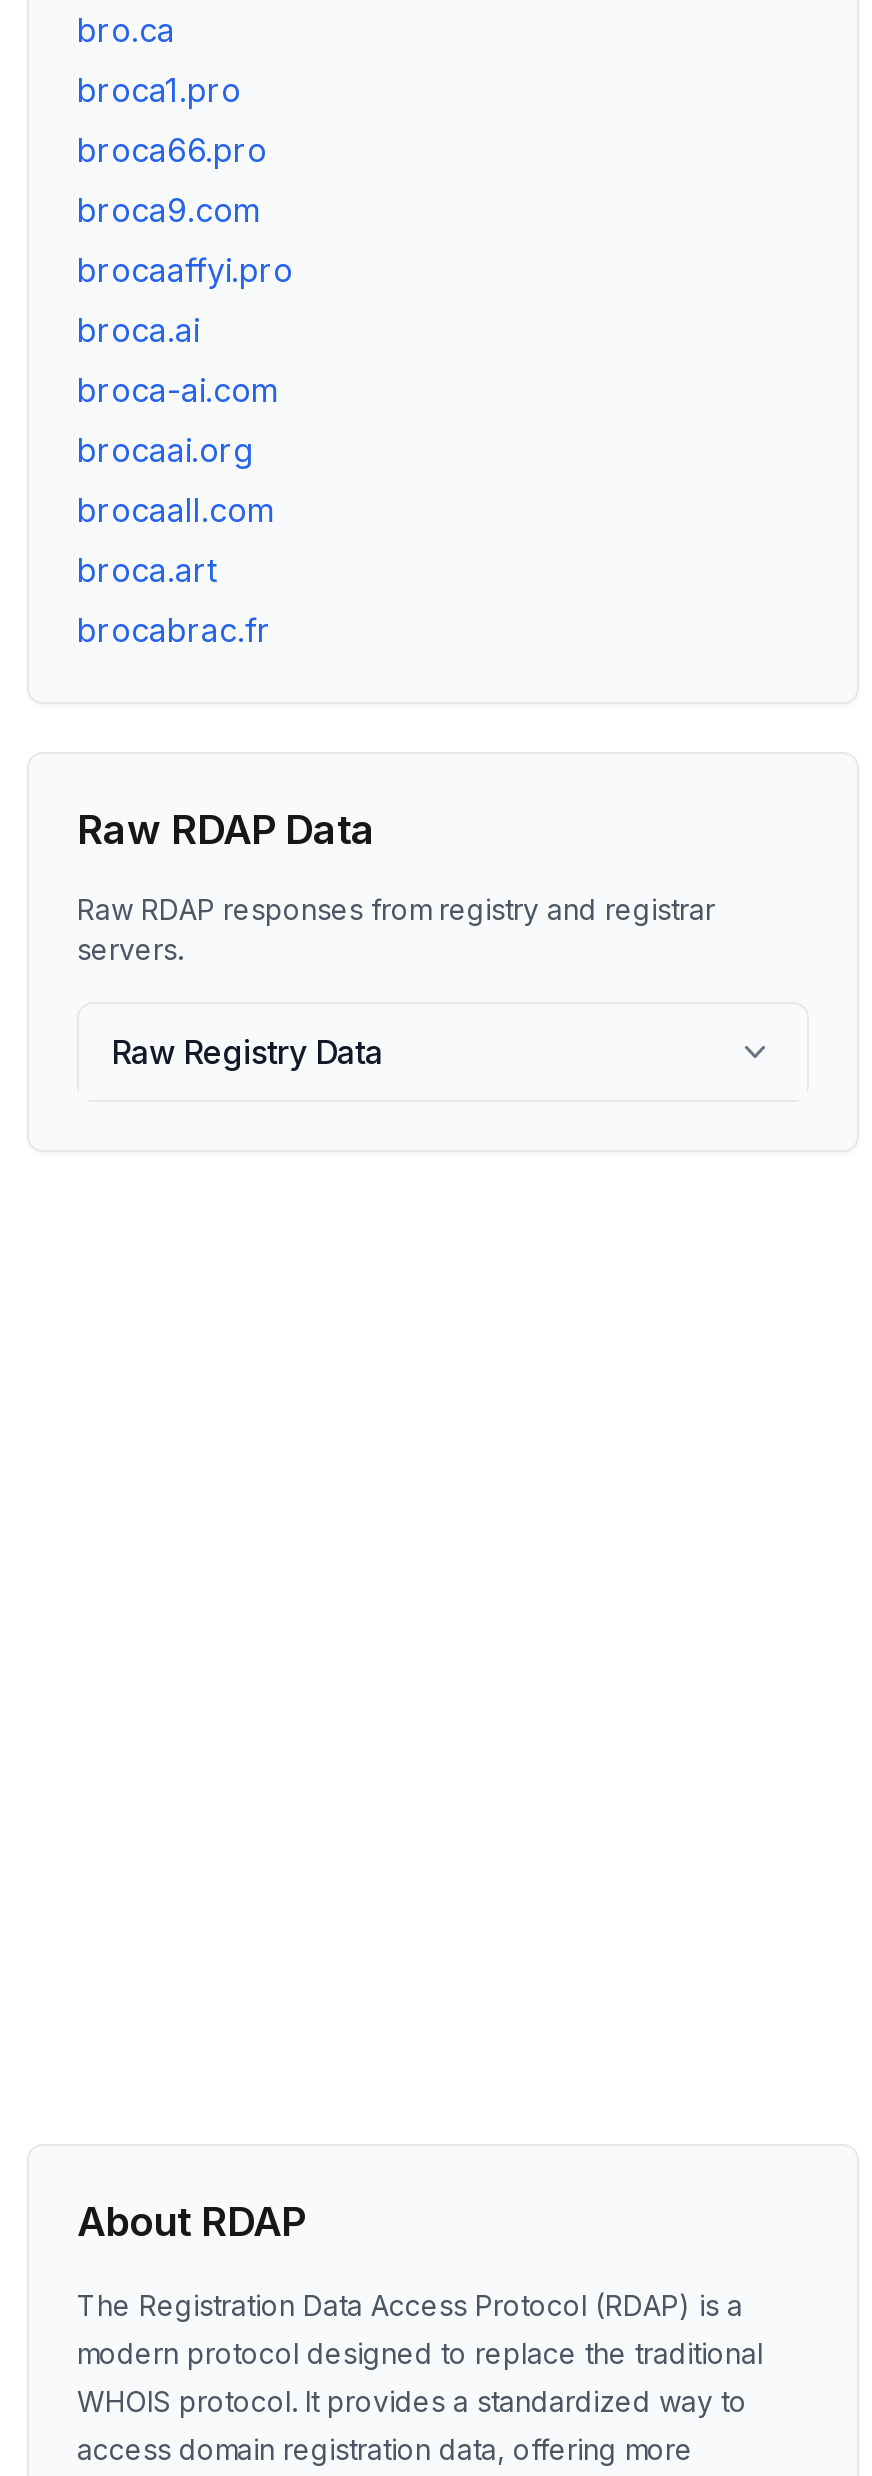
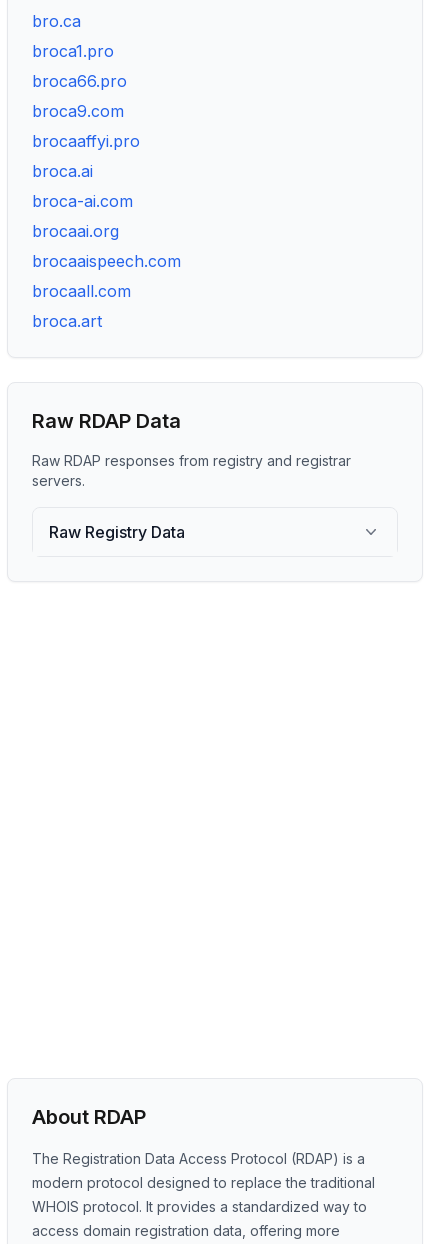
+ brocaaispeech.com

moved down: brocaall.com | broca.art

- brocabrac.fr
